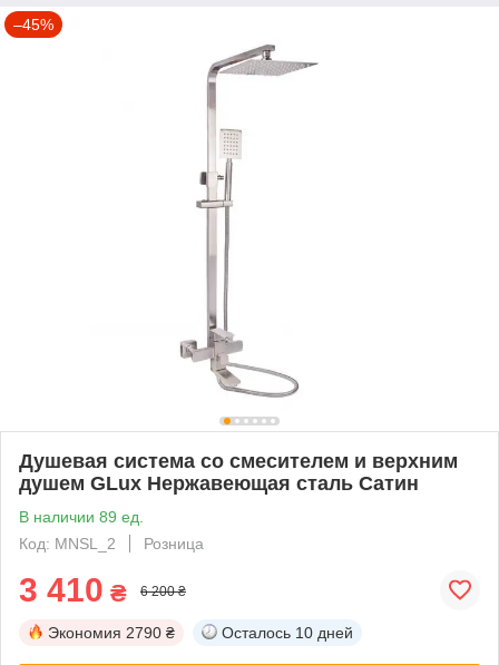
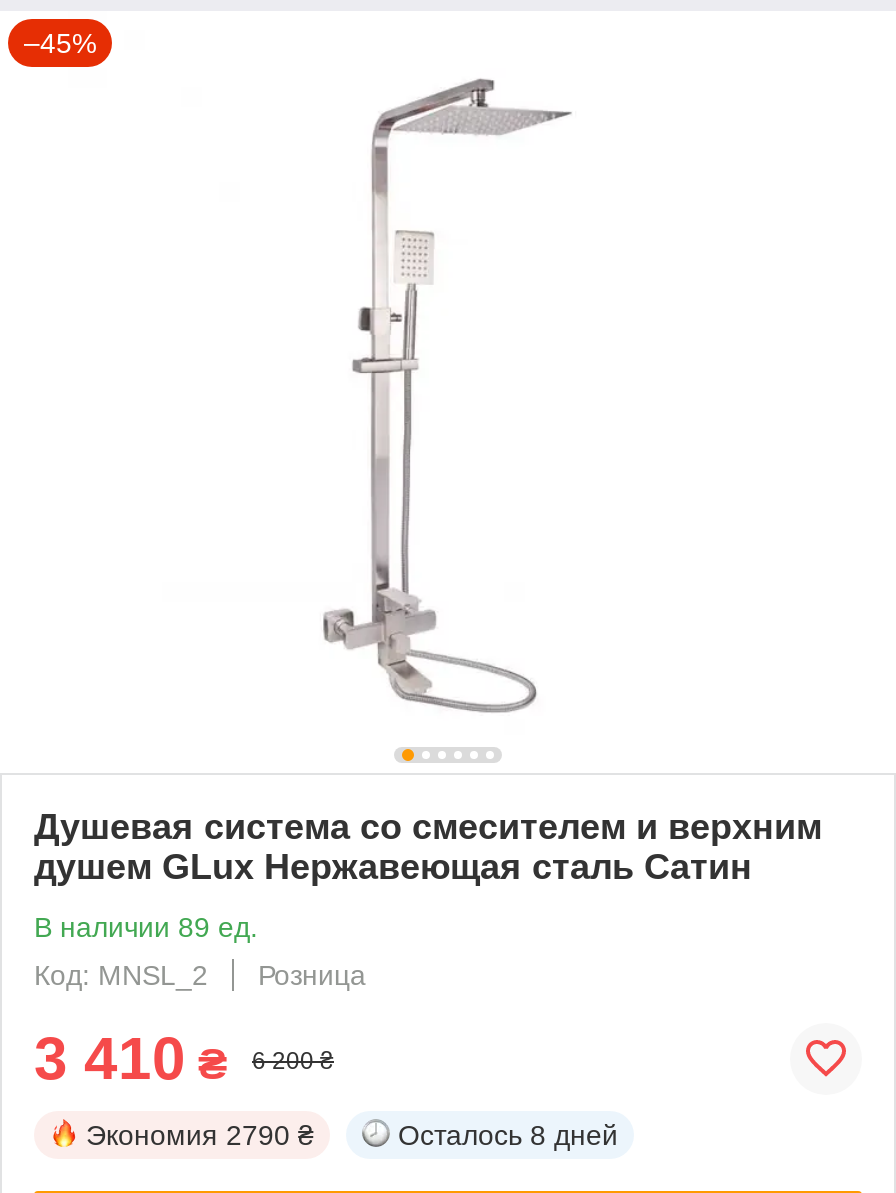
- Осталось 10 дней
+ Осталось 8 дней
